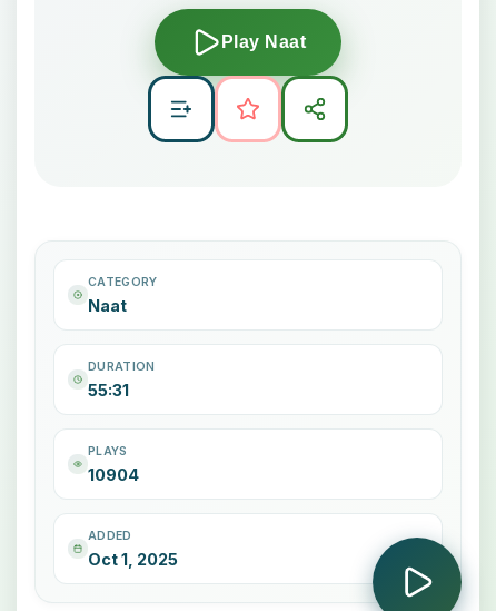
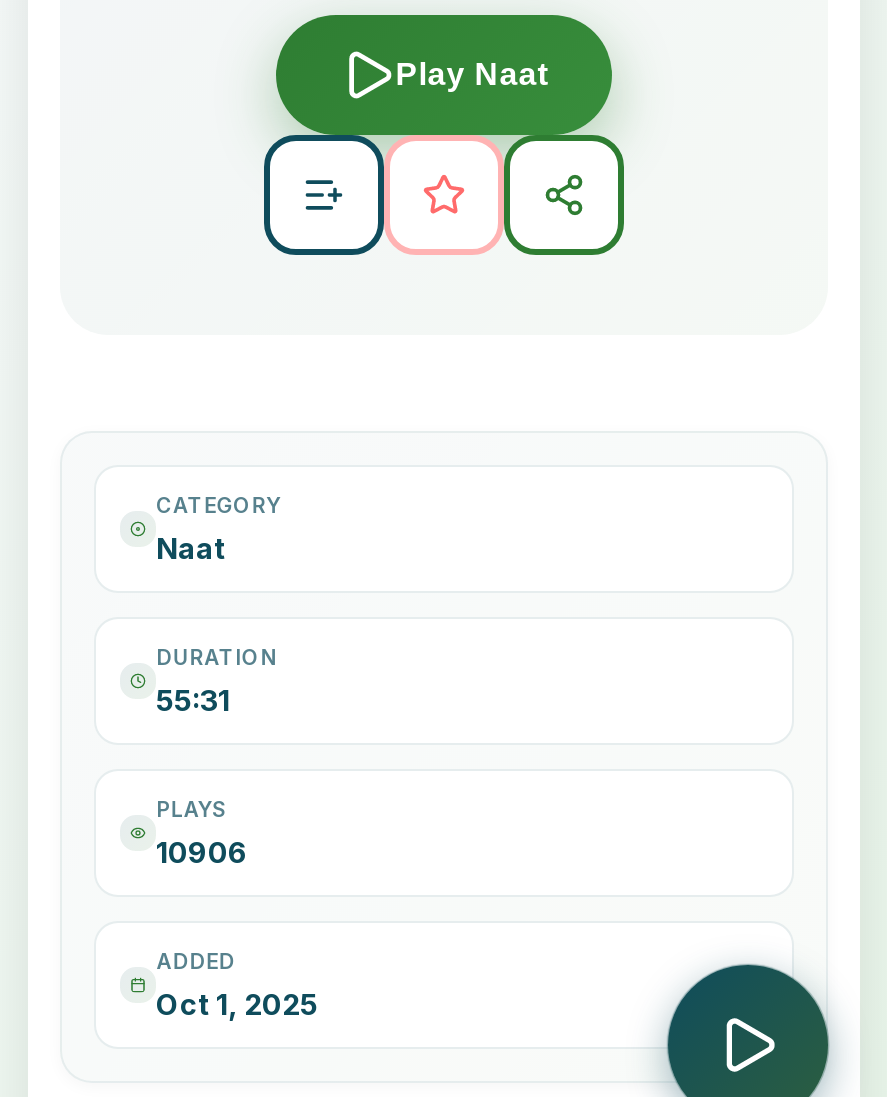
- 10904
+ 10906
